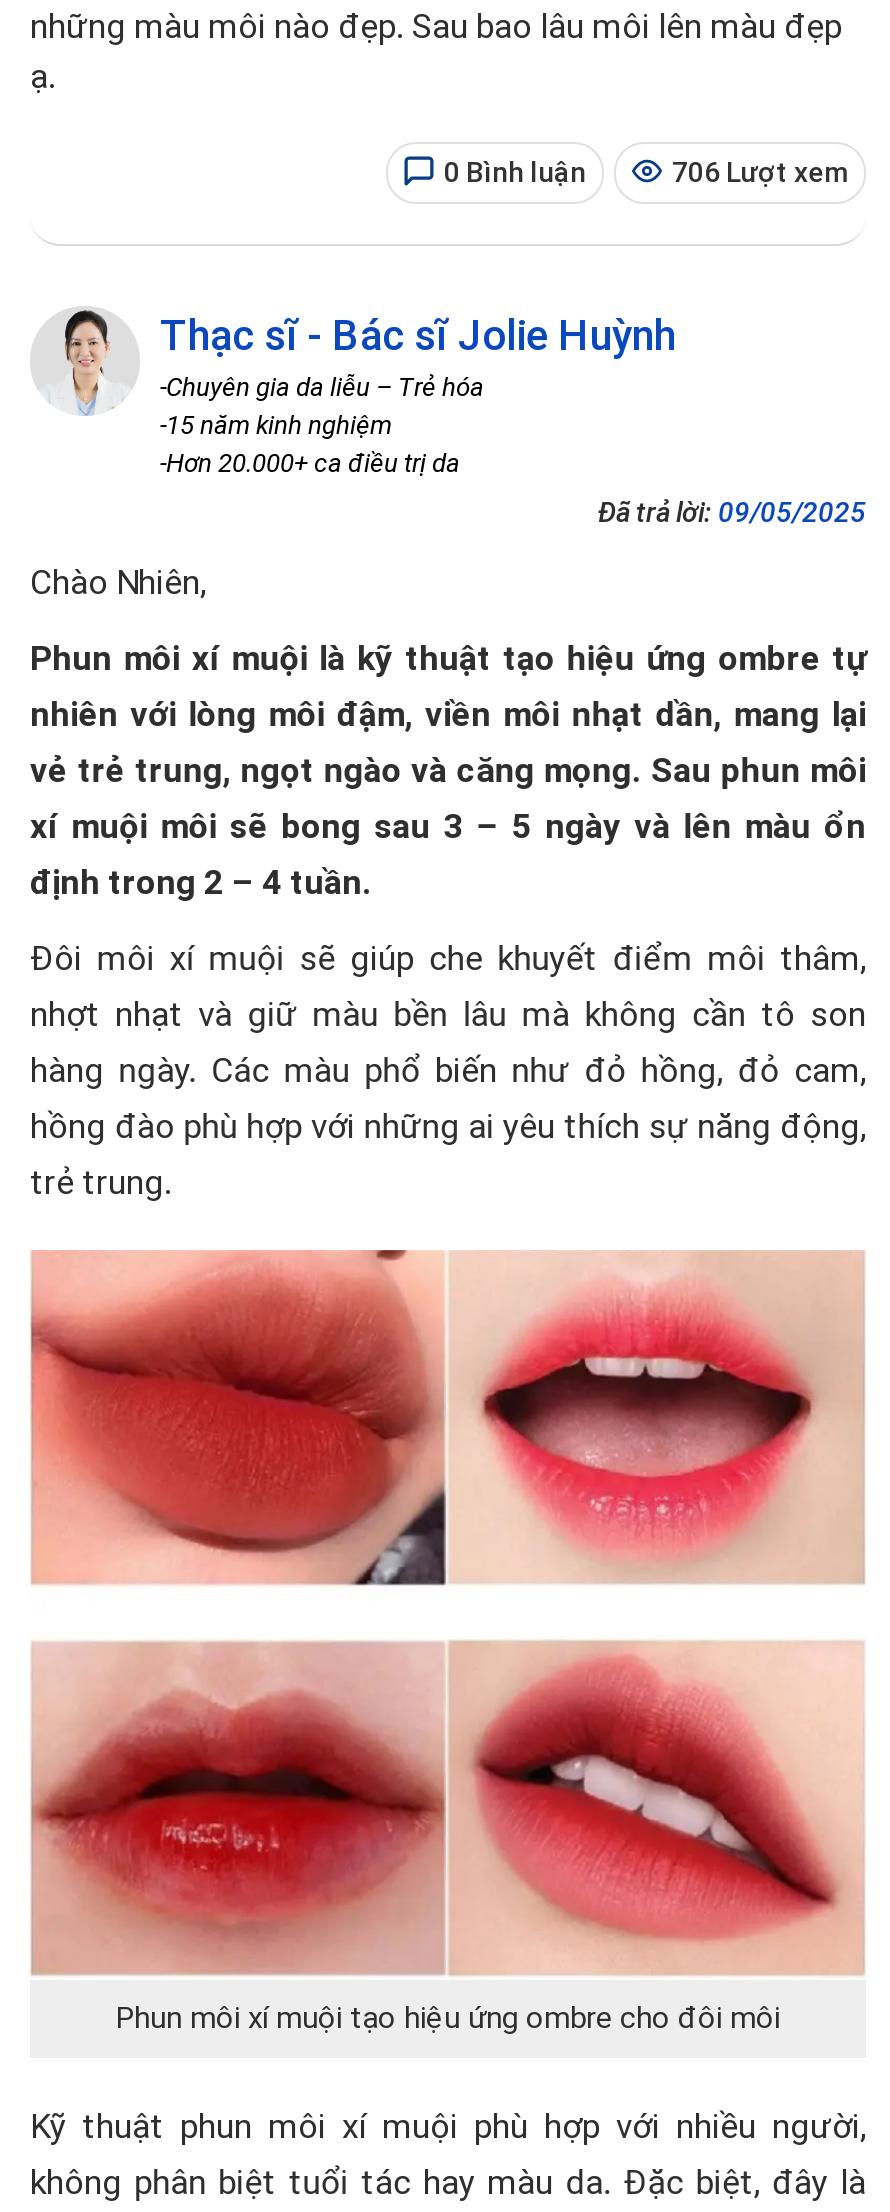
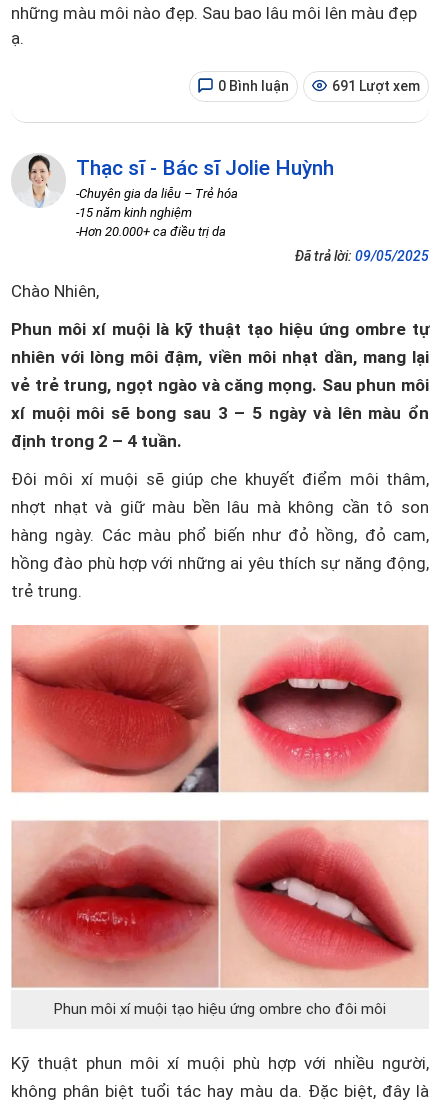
- 706 Lượt xem
+ 691 Lượt xem
